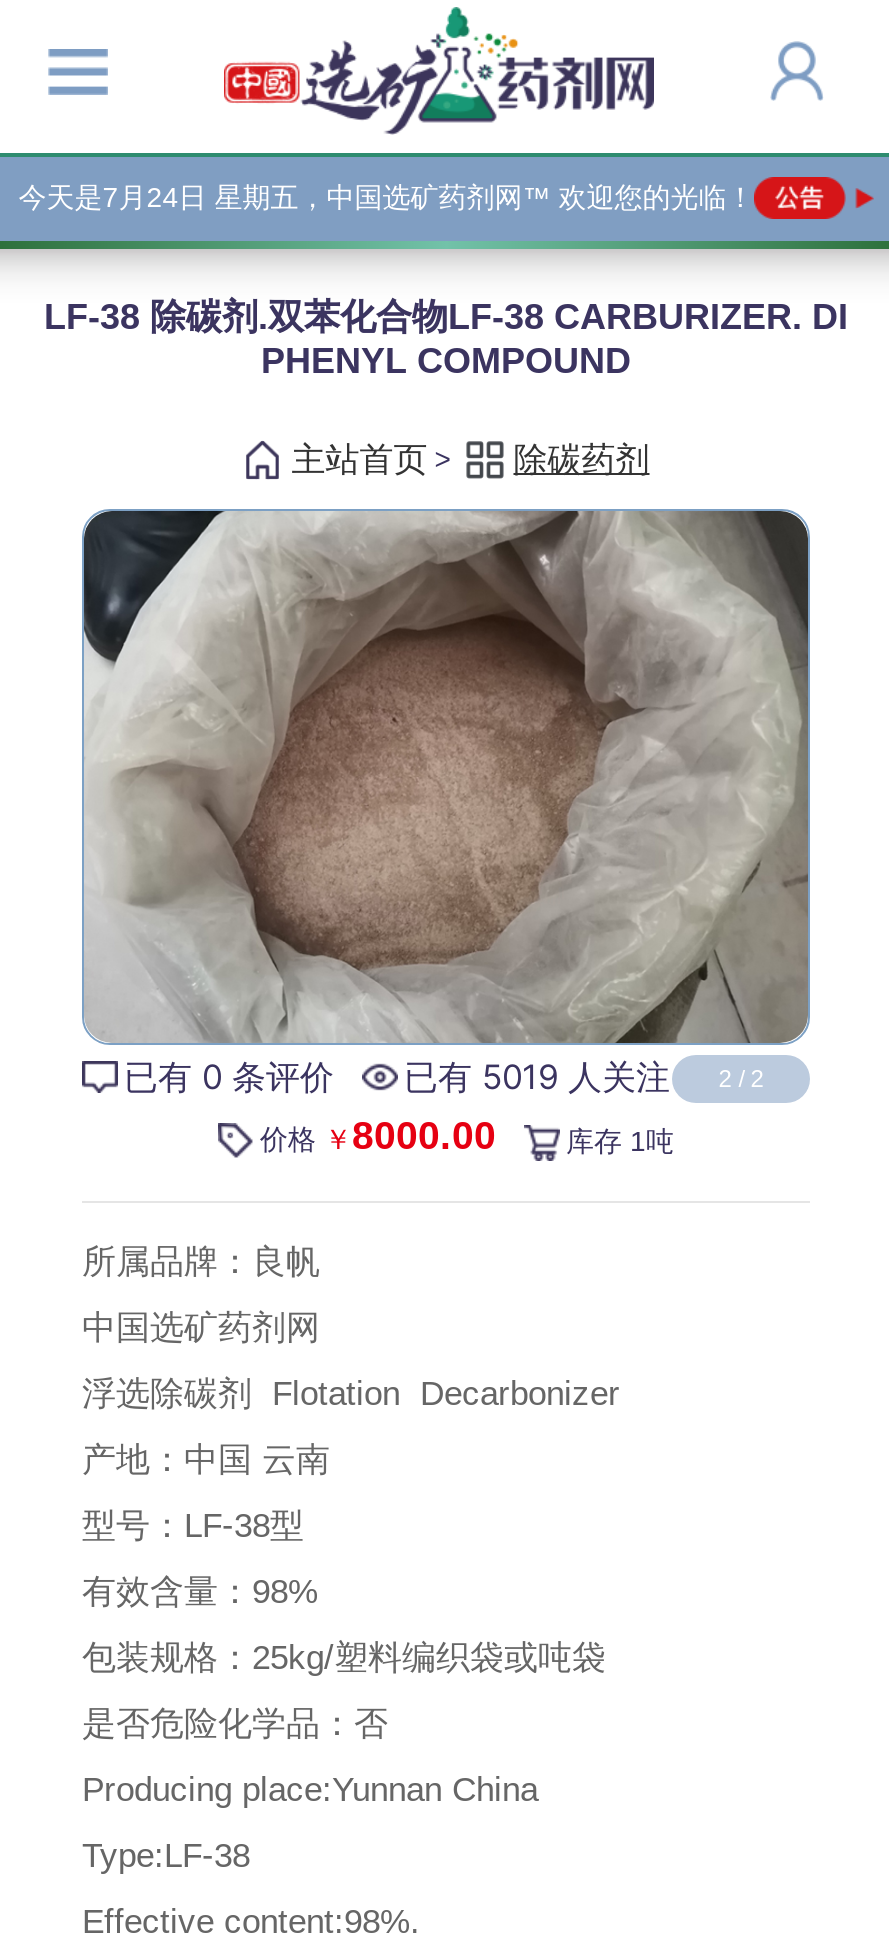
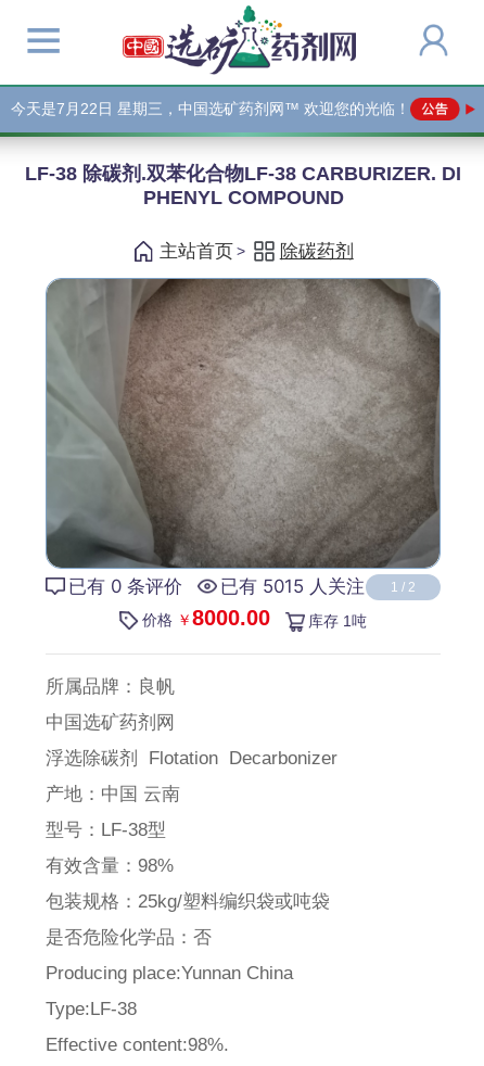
- 今天是7月24日 星期五，中国选矿药剂网™ 欢迎您的光临！
+ 今天是7月22日 星期三，中国选矿药剂网™ 欢迎您的光临！

- [image]
- 已有 0 条评价 已有 5019 人关注 2 / 2
+ [image]
+ 已有 0 条评价 已有 5015 人关注 2 / 2
